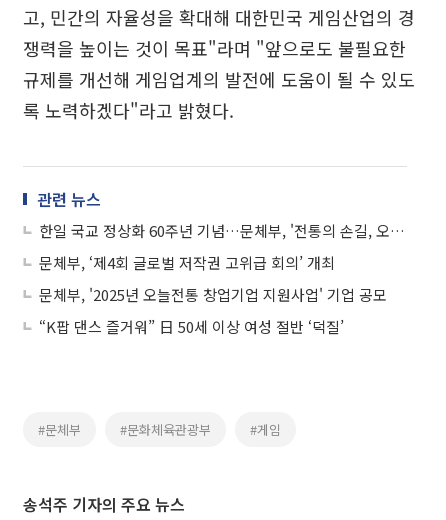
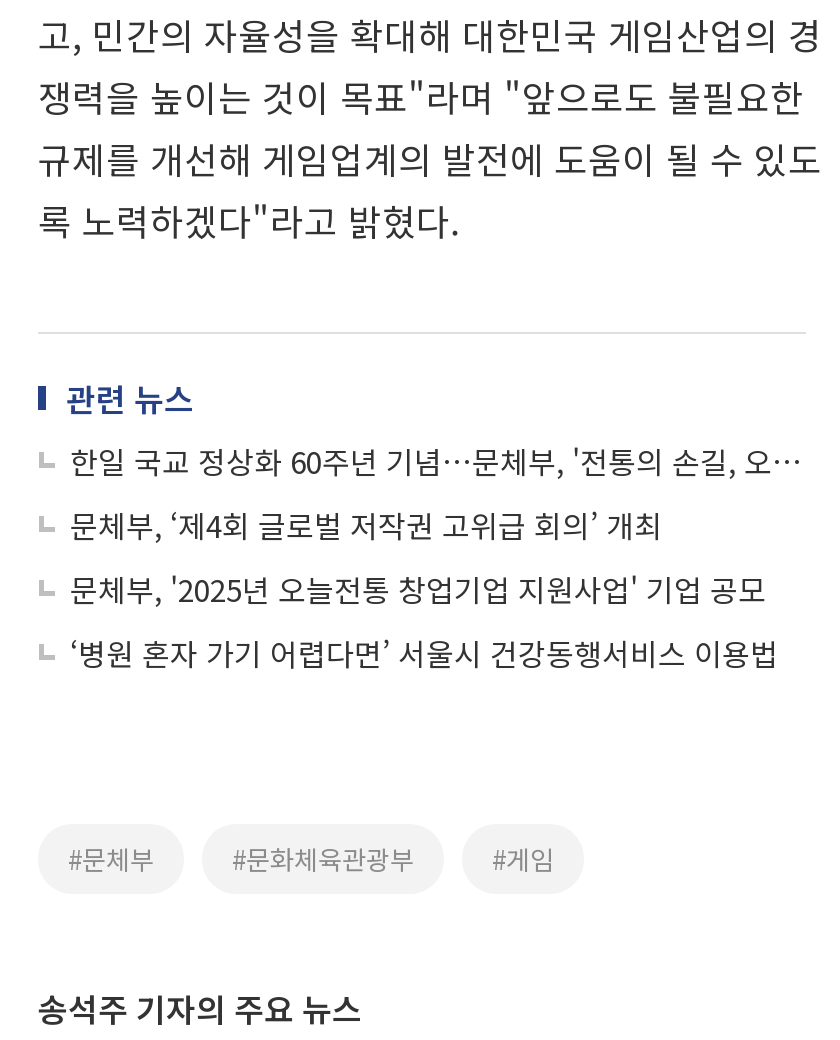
- “K팝 댄스 즐거워” 日 50세 이상 여성 절반 ‘덕질’
+ ‘병원 혼자 가기 어렵다면’ 서울시 건강동행서비스 이용법
